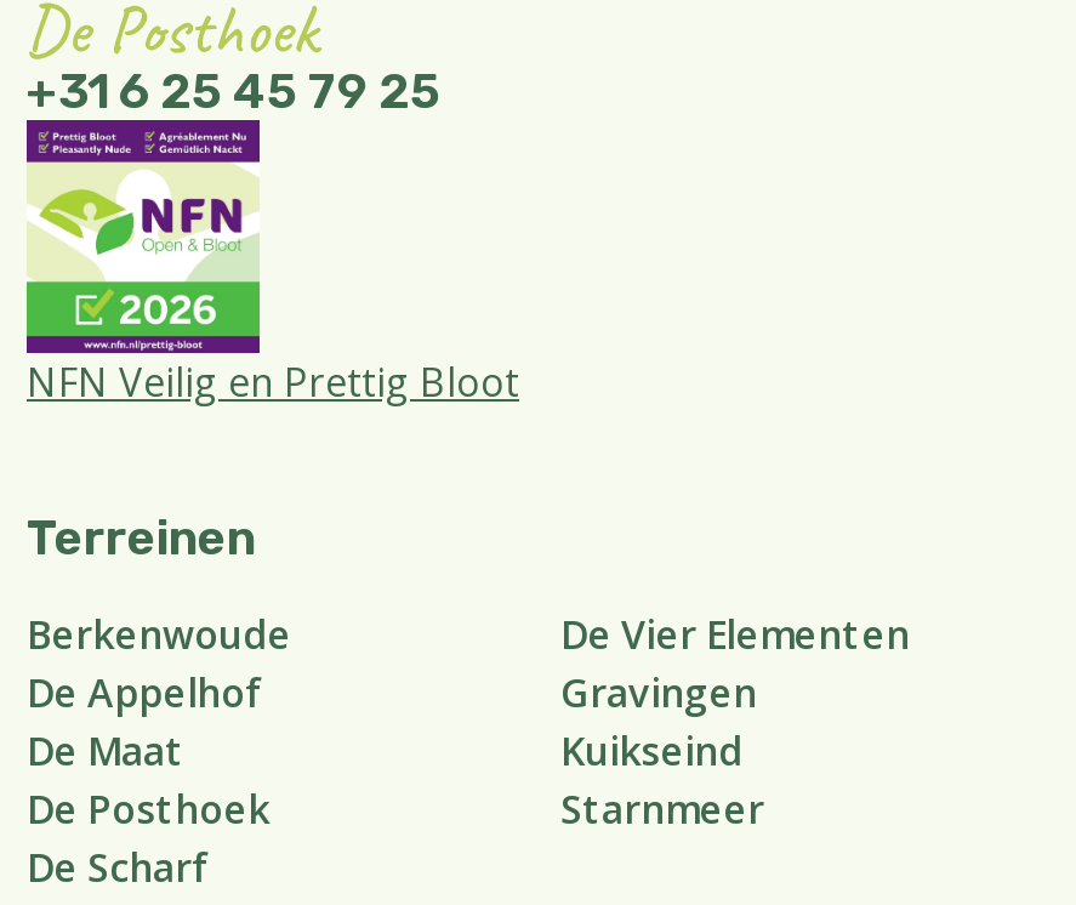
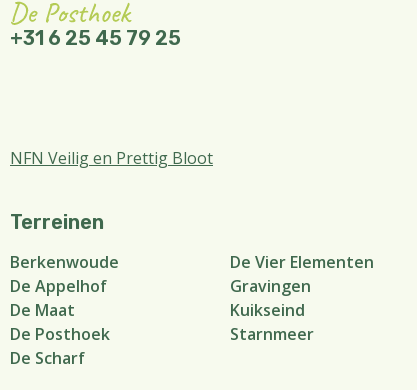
- [image]
